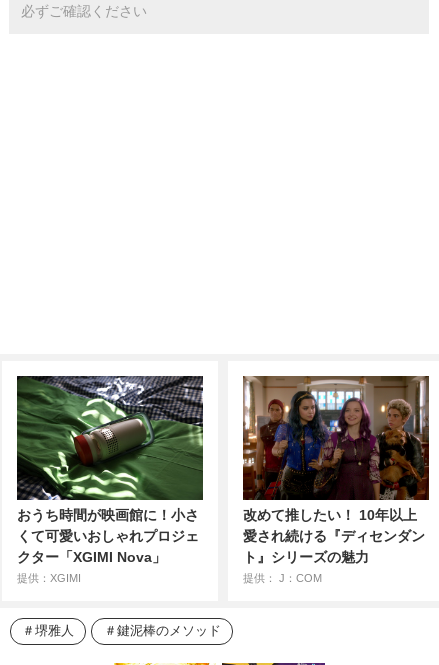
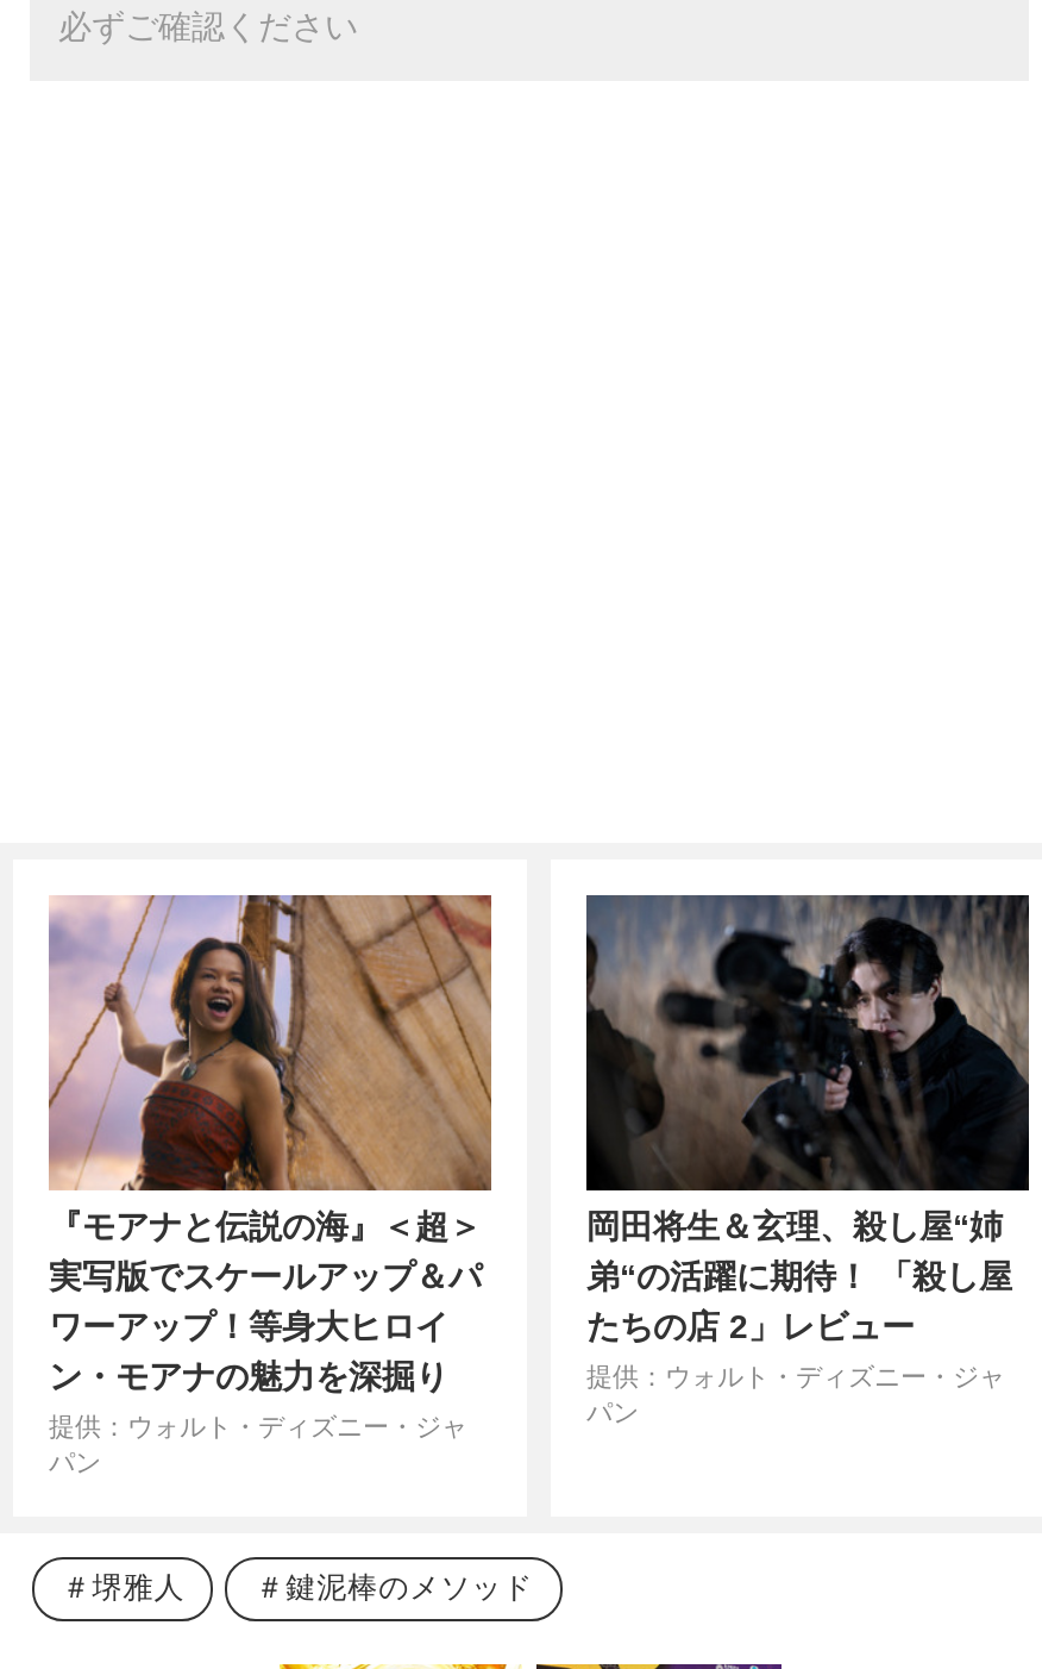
- [image]
+ [image]

- [image]
+ [image]

- おうち時間が映画館に！小さ
- くて可愛いおしゃれプロジェ
- クター「XGIMI Nova」
- 提供：XGIMI
+ 『モアナと伝説の海』＜超＞
+ 実写版でスケールアップ＆パ
+ ワーアップ！等身大ヒロイ
+ ン・モアナの魅力を深掘り
+ 提供：ウォルト・ディズニー・ジャ
+ パン

- 改めて推したい！ 10年以上
- 愛され続ける『ディセンダン
- ト』シリーズの魅力
- 提供： J：COM
+ 岡田将生＆玄理、殺し屋“姉
+ 弟“の活躍に期待！ 「殺し屋
+ たちの店 2」レビュー
+ 提供：ウォルト・ディズニー・ジャ
+ パン
